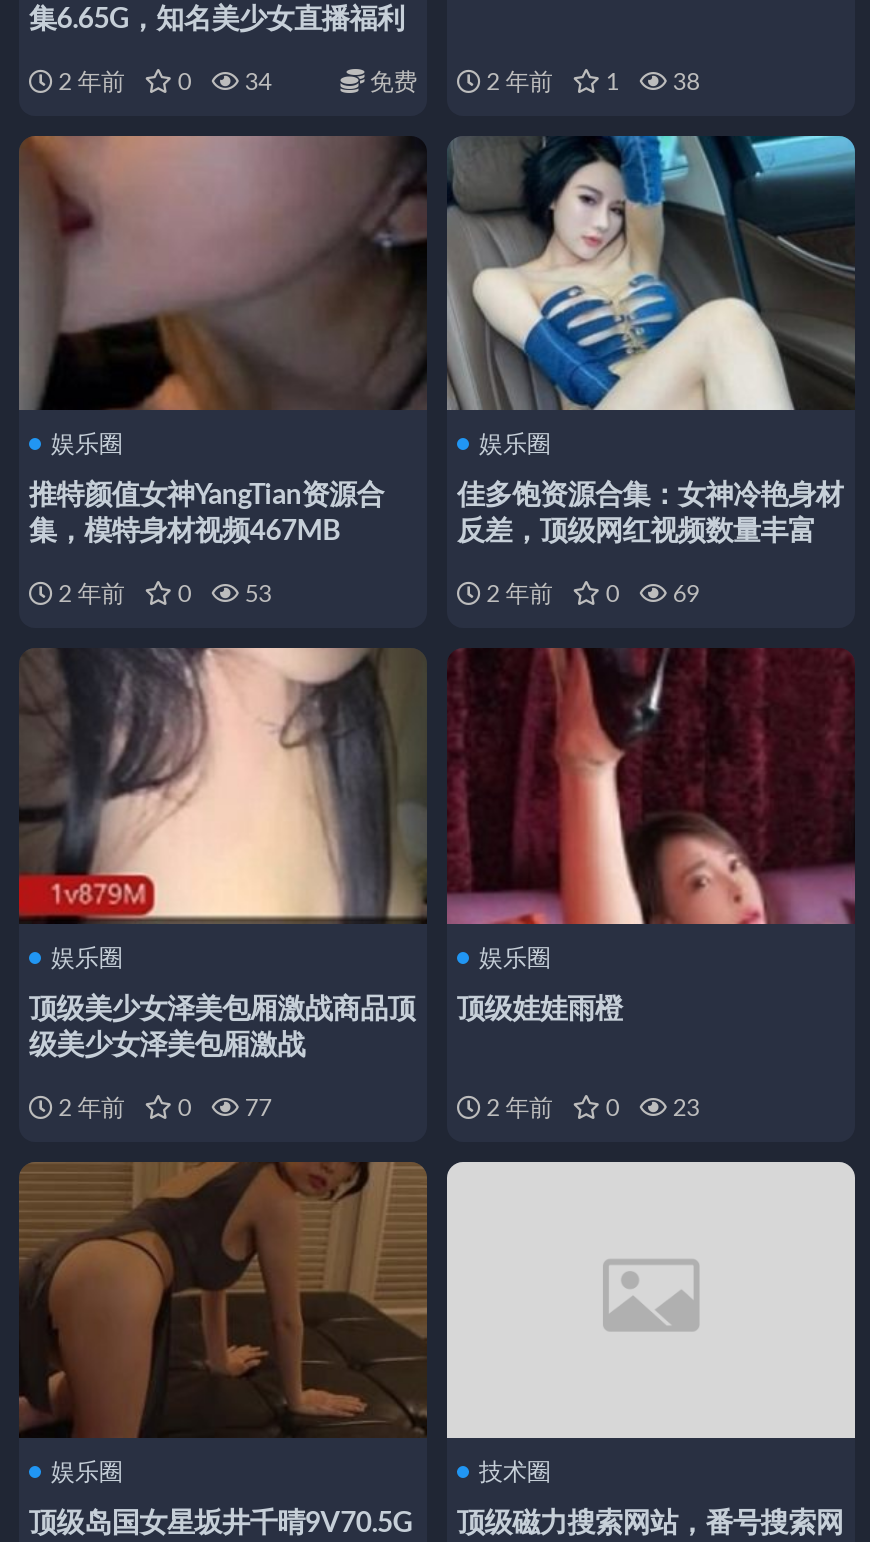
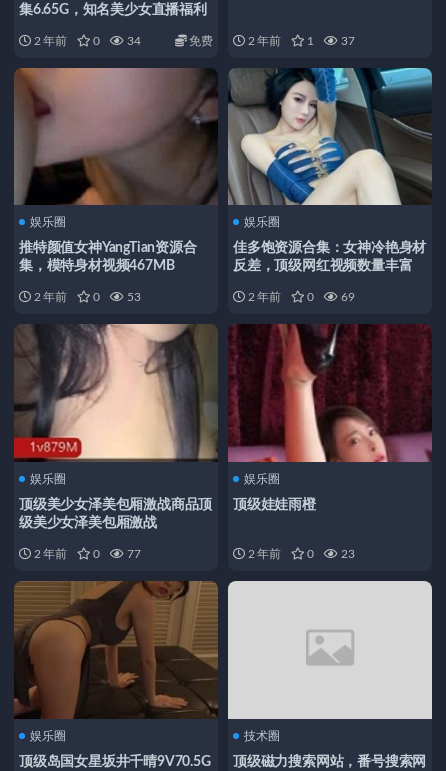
- 2 年前 1 38
+ 2 年前 1 37
